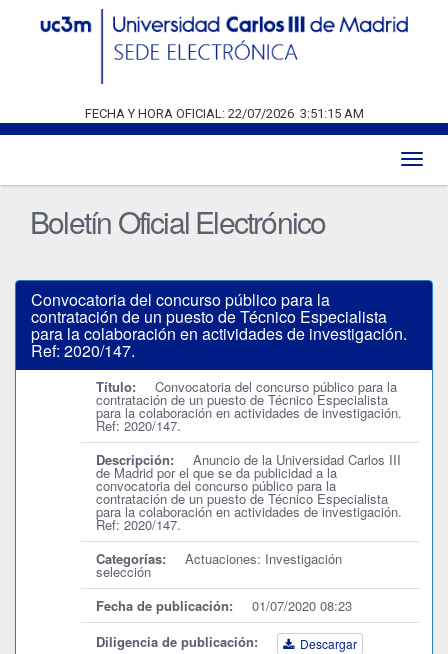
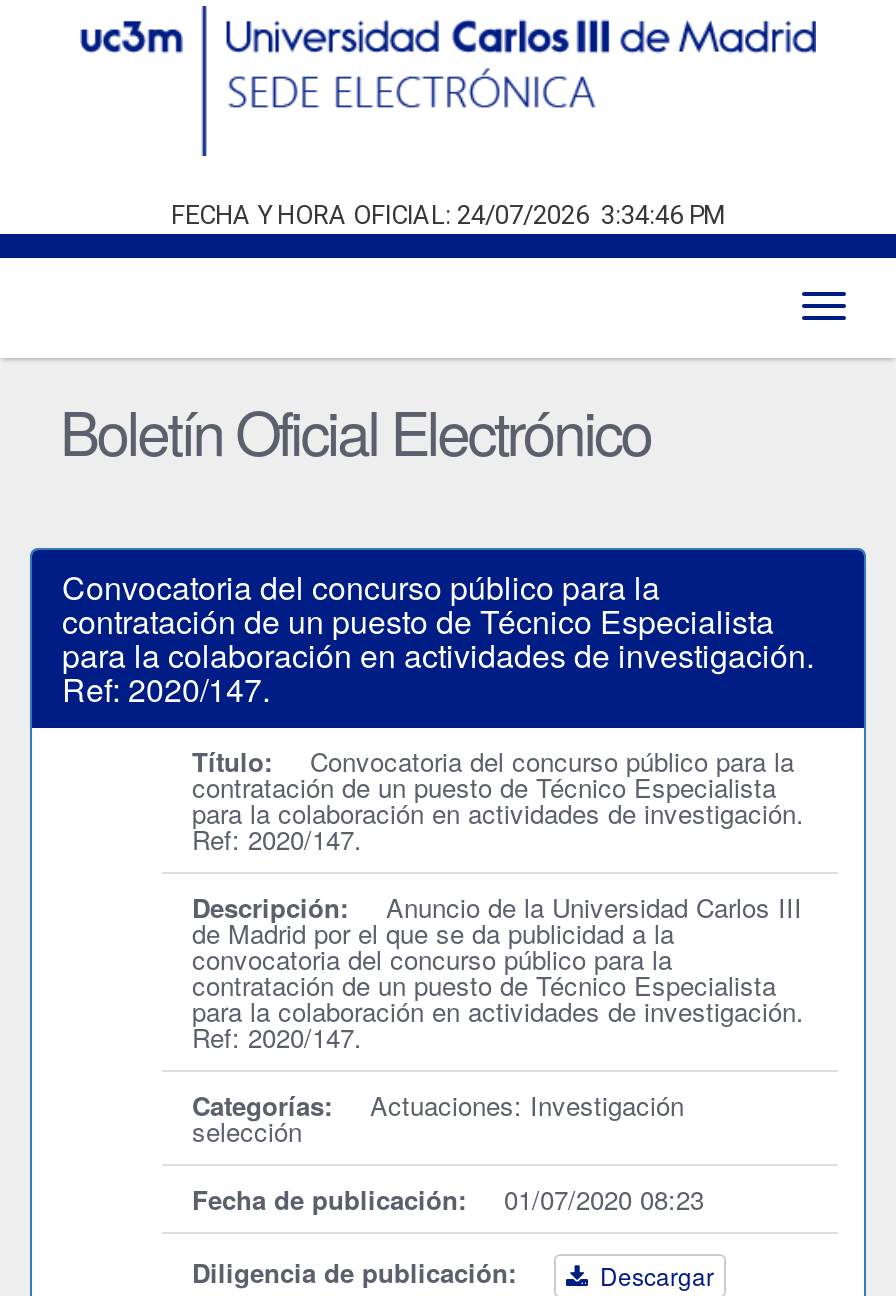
- FECHA Y HORA OFICIAL: 22/07/2026 3:51:15 AM
+ FECHA Y HORA OFICIAL: 24/07/2026 3:34:46 PM
